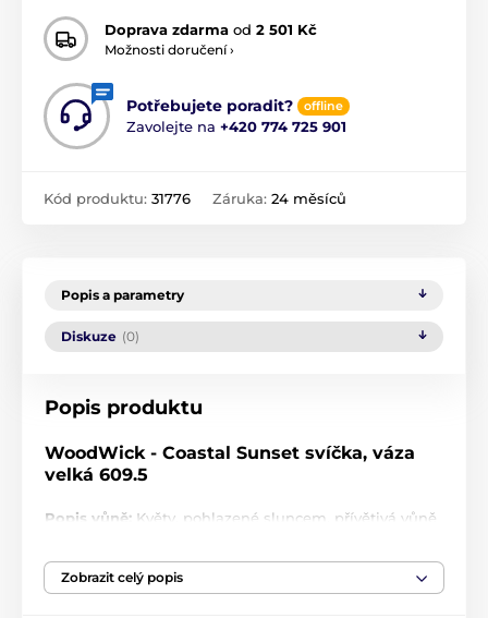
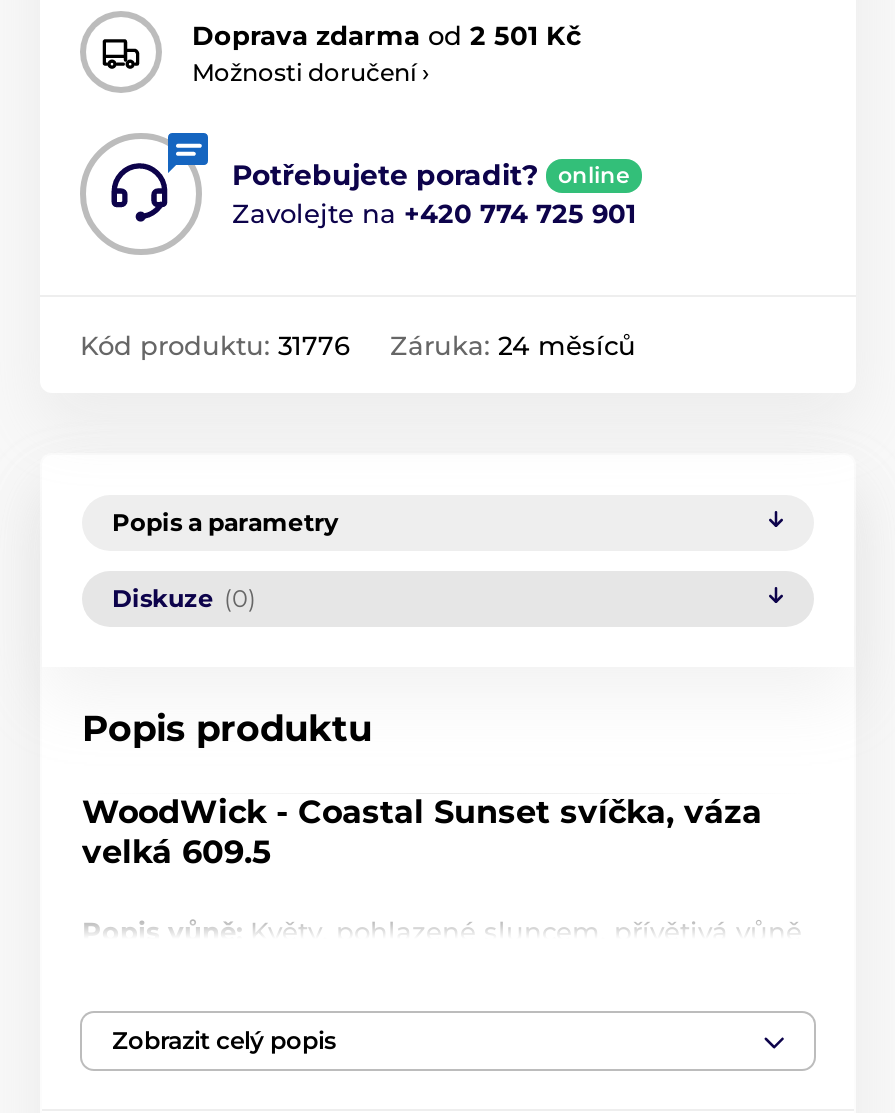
- offline
+ online
